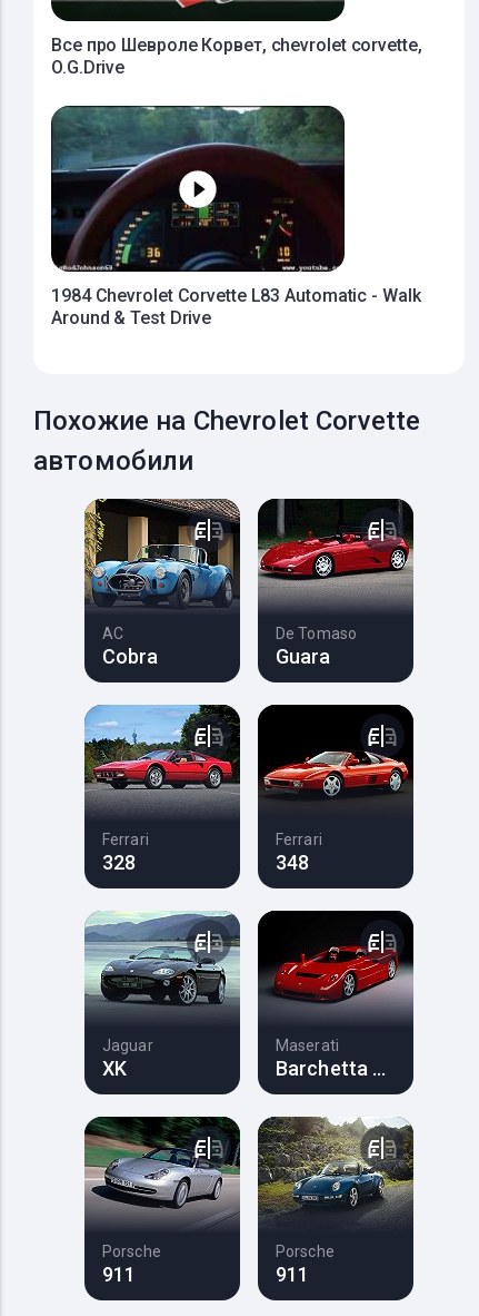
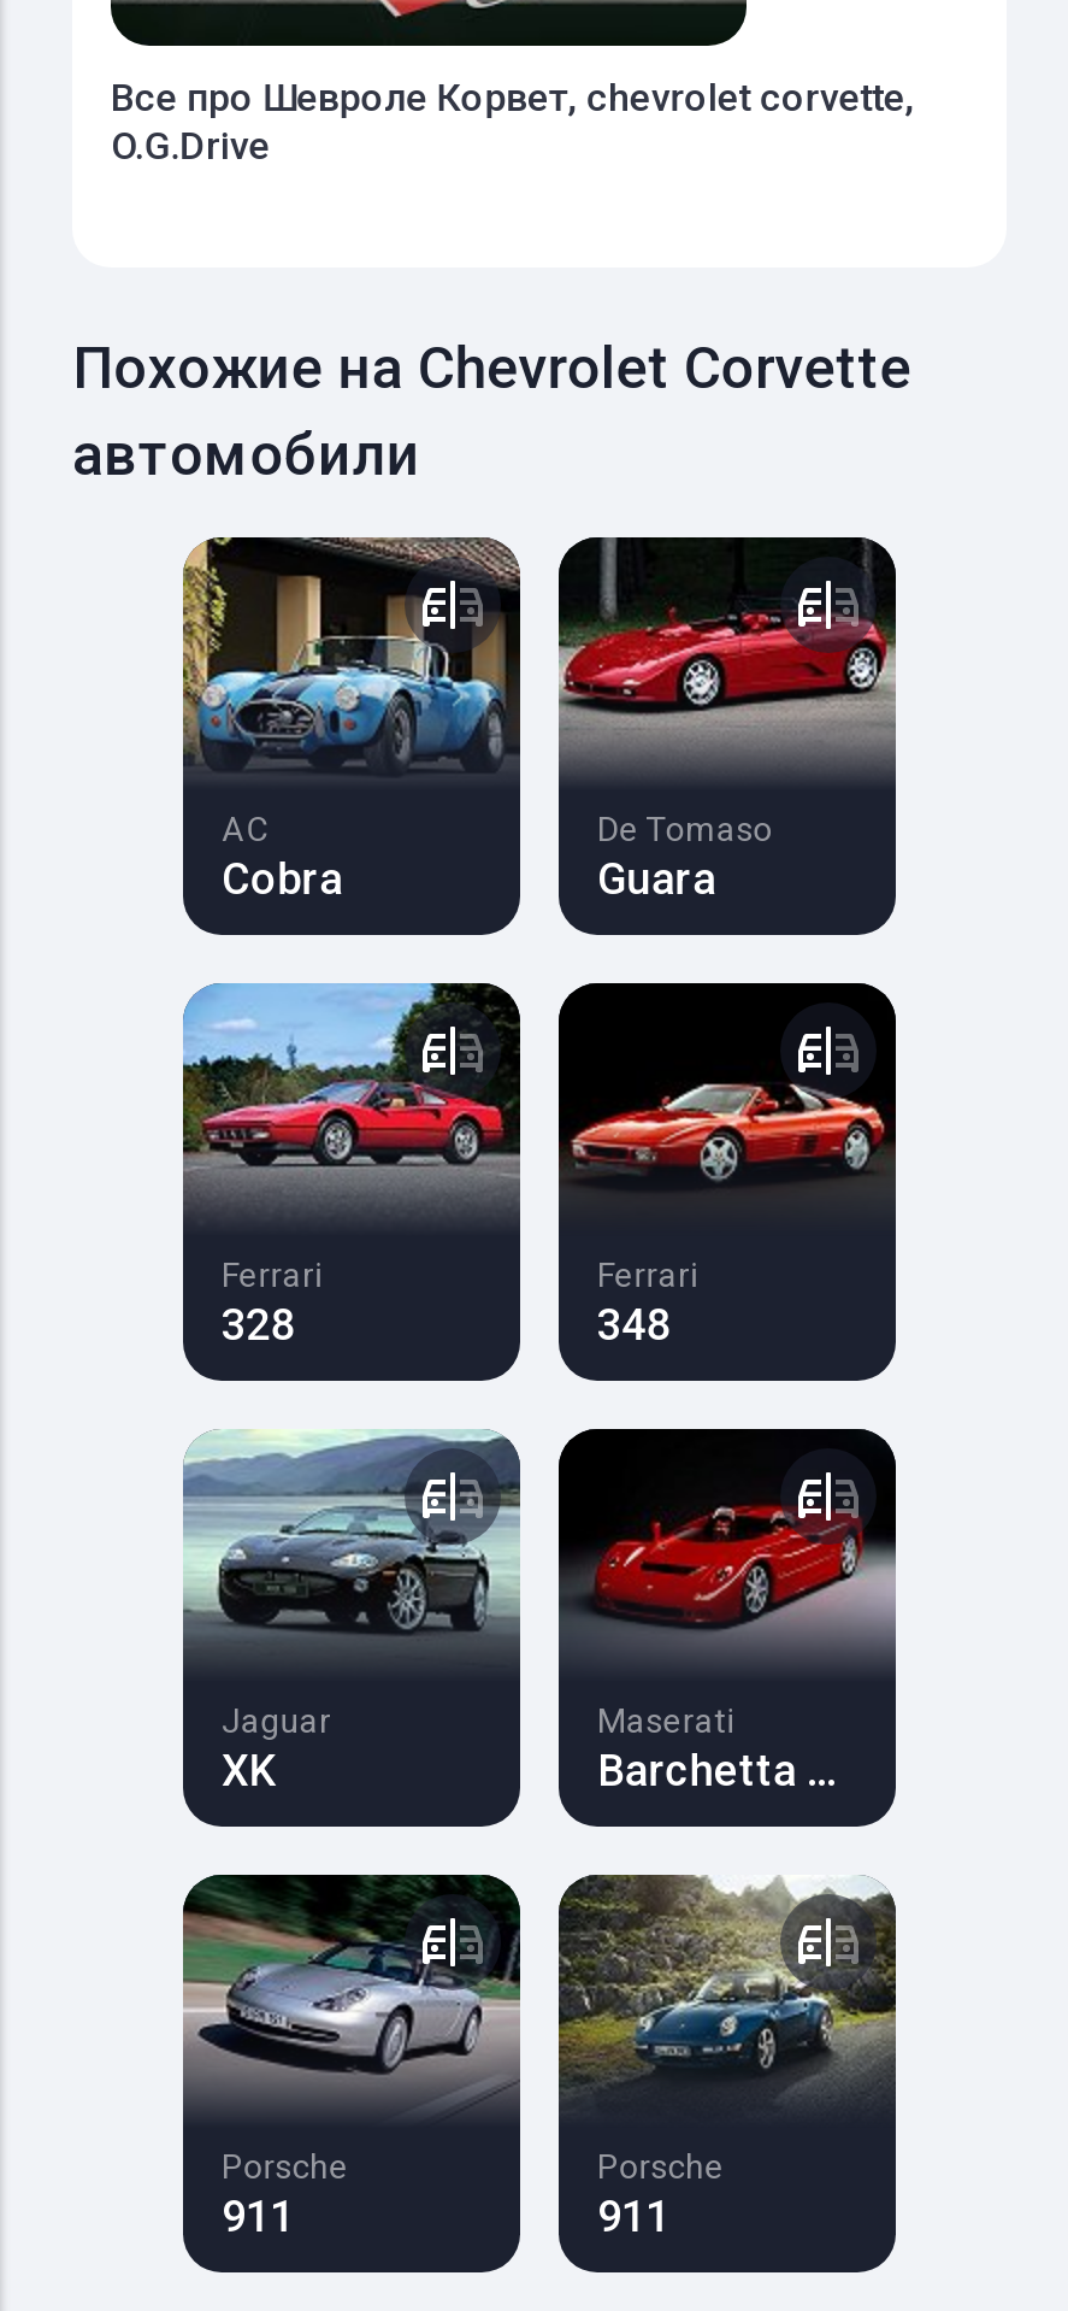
- [image]
- 1984 Chevrolet Corvette L83 Automatic - Walk
- Around & Test Drive
